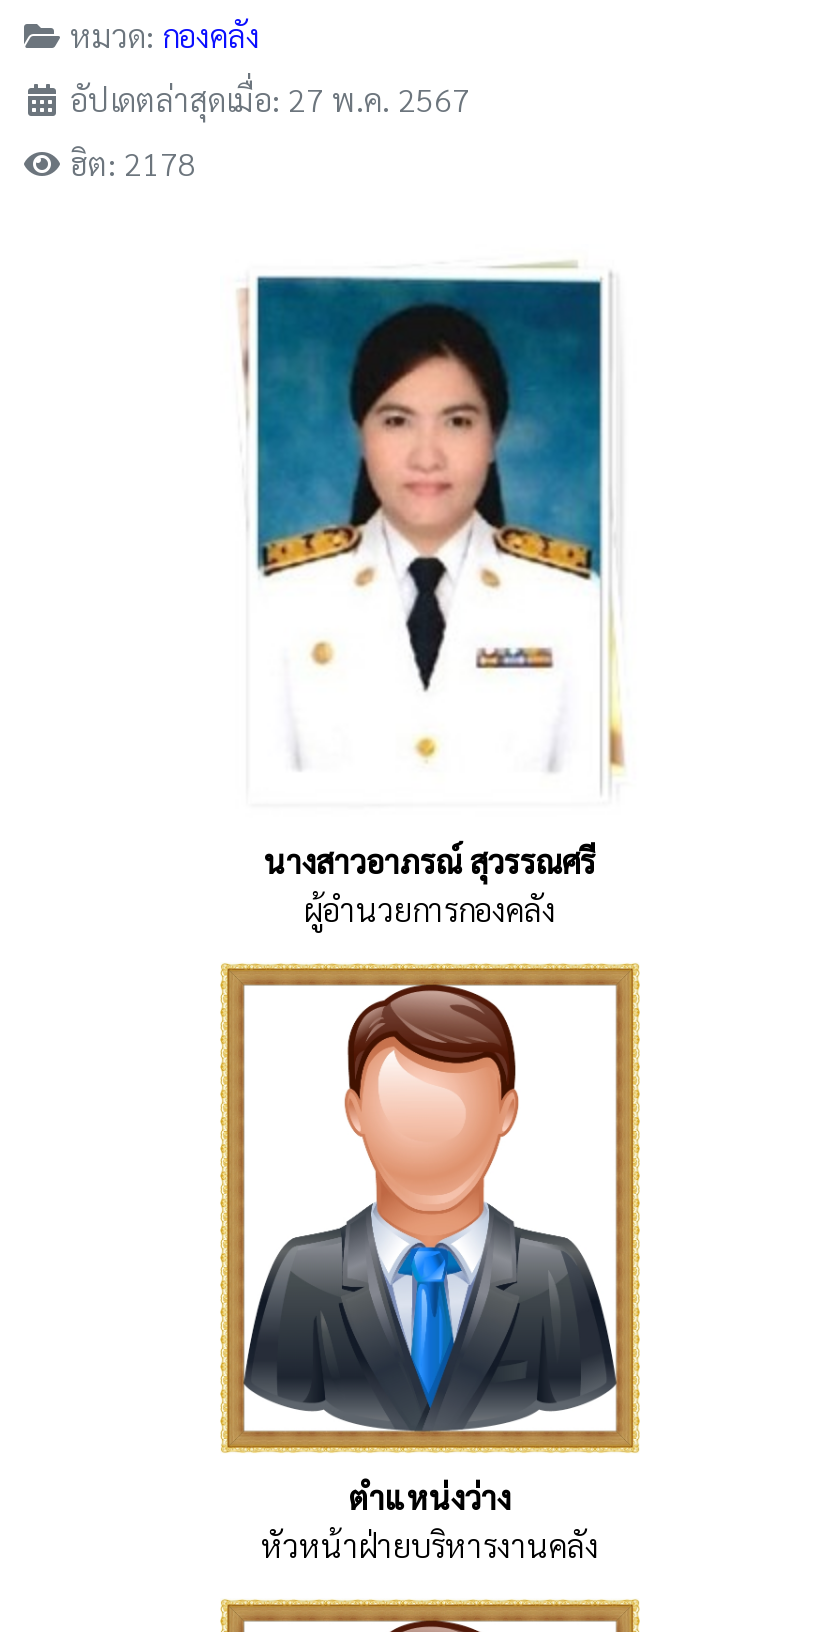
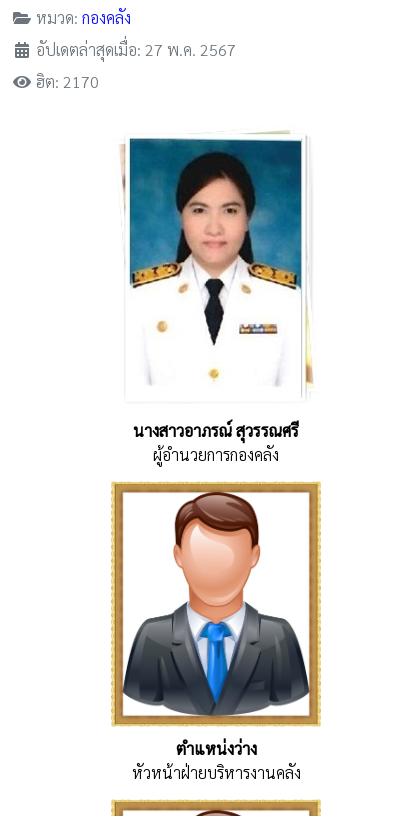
- ฮิต: 2178
+ ฮิต: 2170
